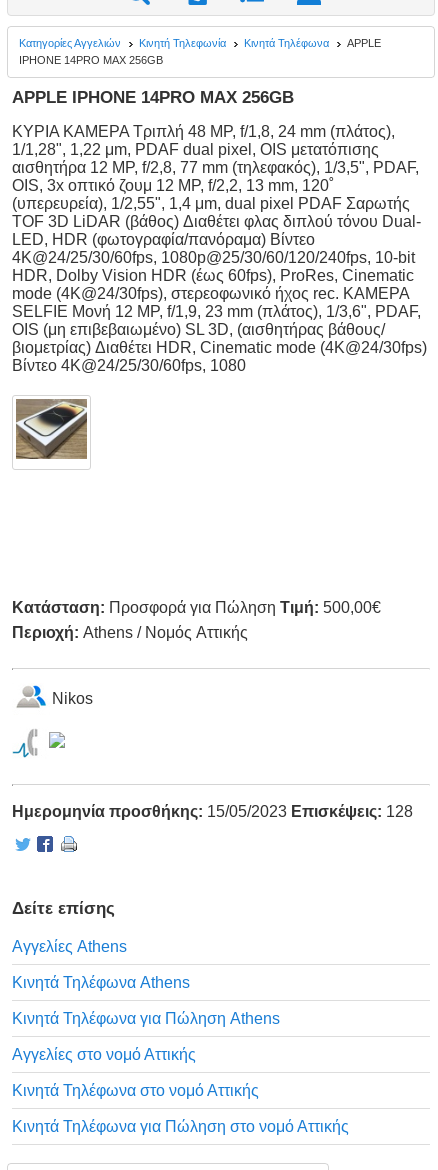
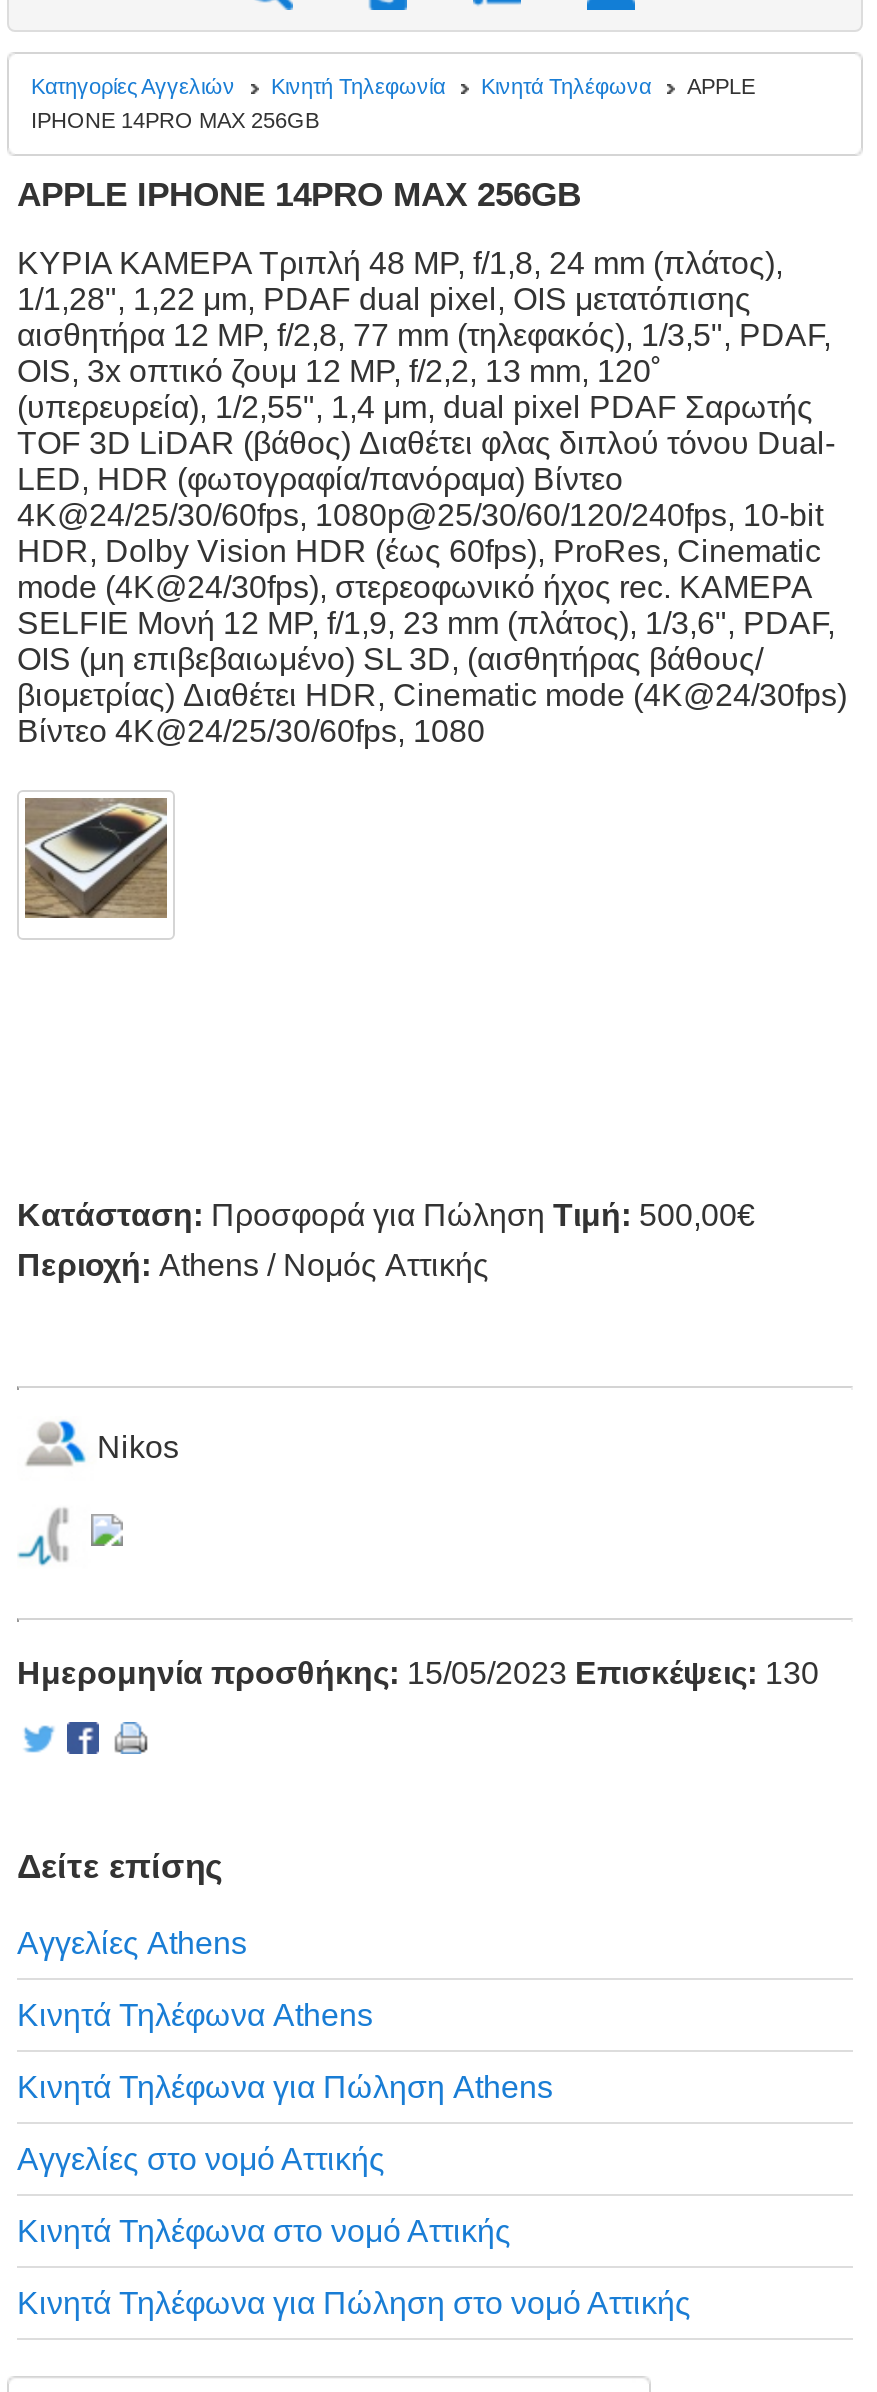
- Ημερομηνία προσθήκης: 15/05/2023 Επισκέψεις: 128
+ Ημερομηνία προσθήκης: 15/05/2023 Επισκέψεις: 130
